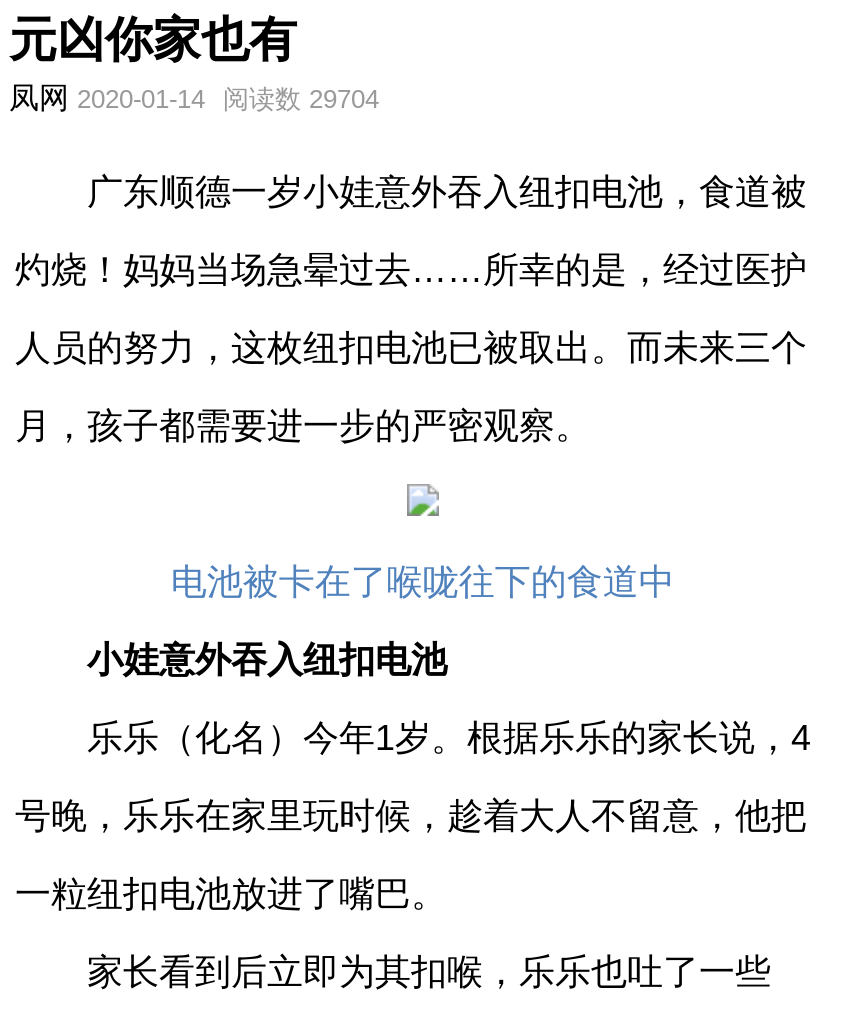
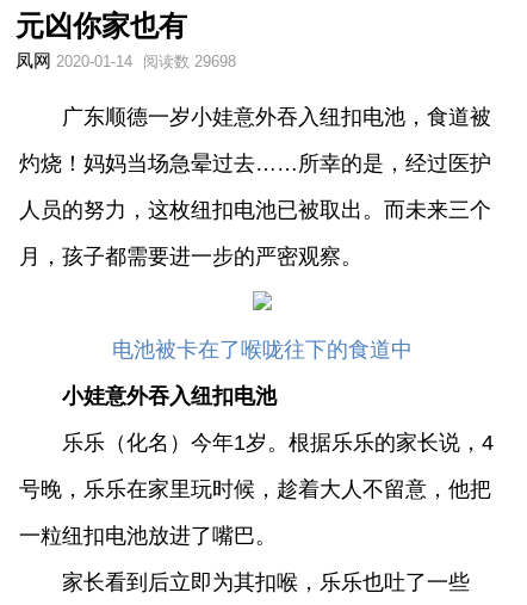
- 凤网 2020-01-14 阅读数 29704
+ 凤网 2020-01-14 阅读数 29698
